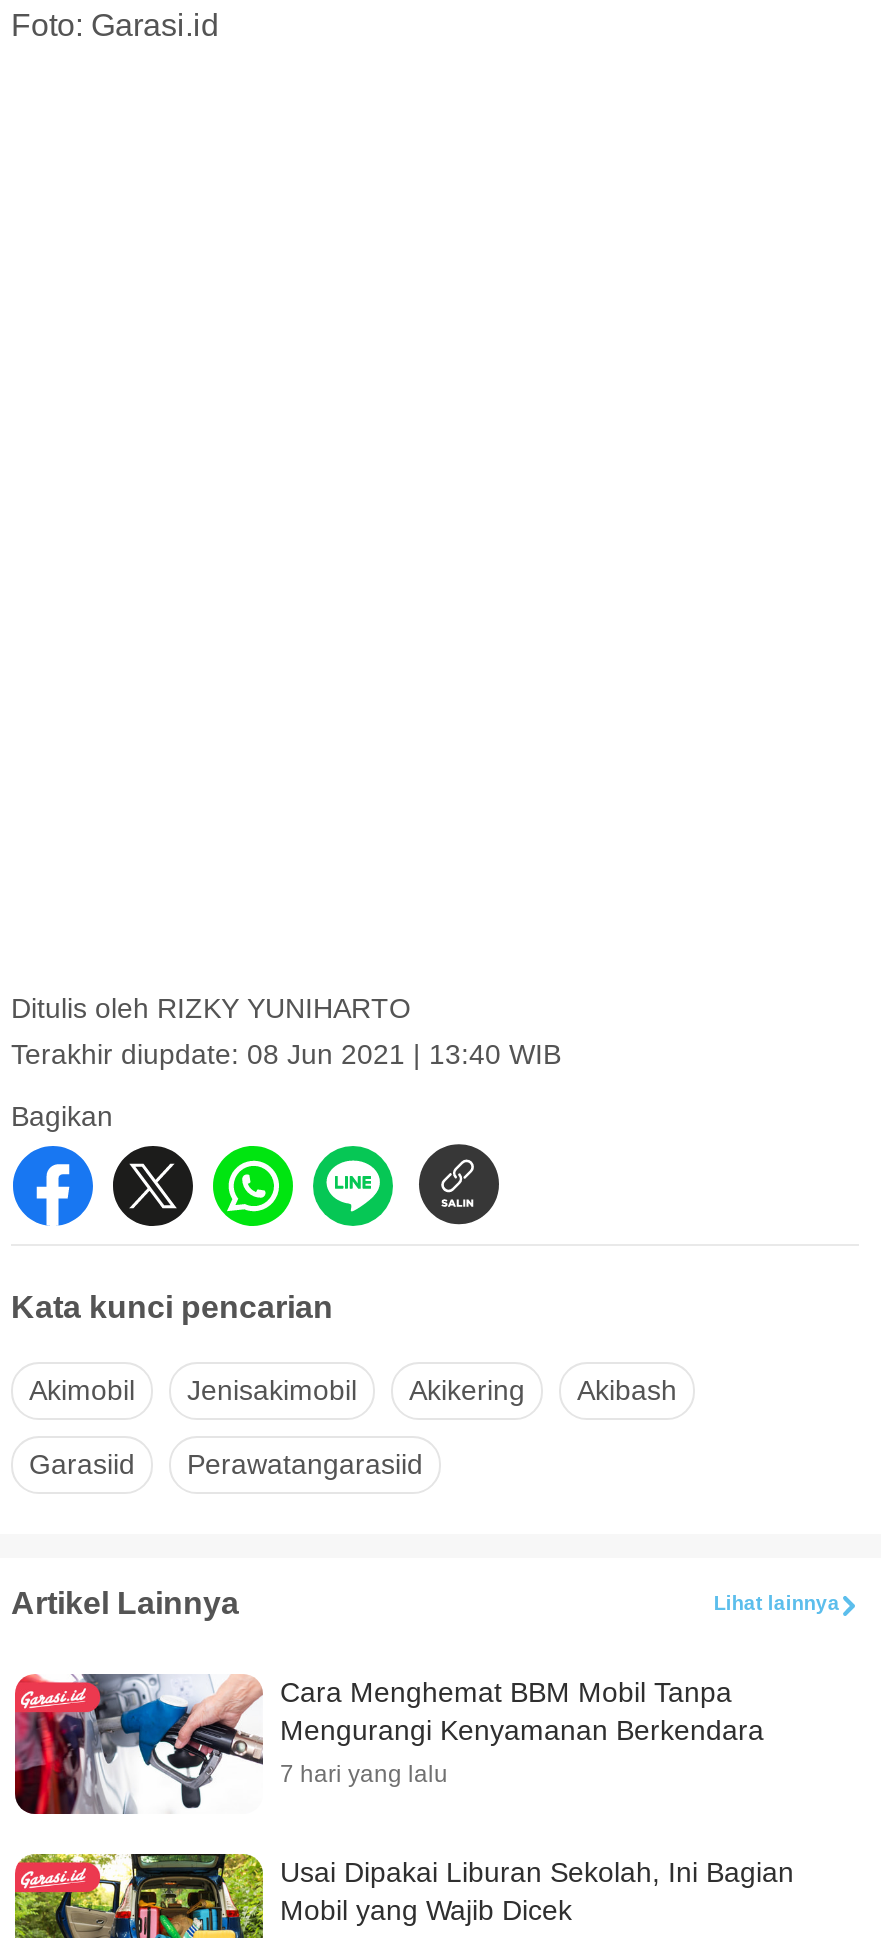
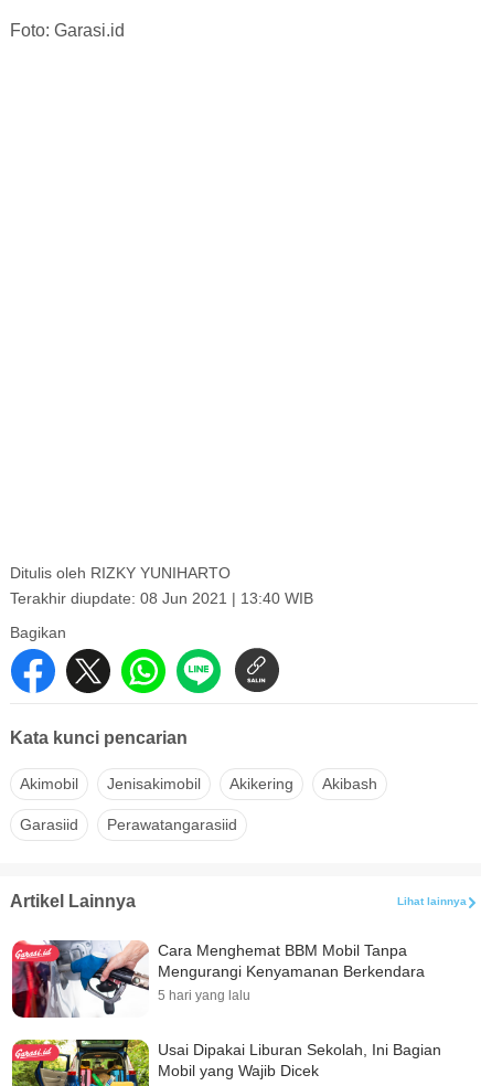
- 7 hari yang lalu
+ 5 hari yang lalu
